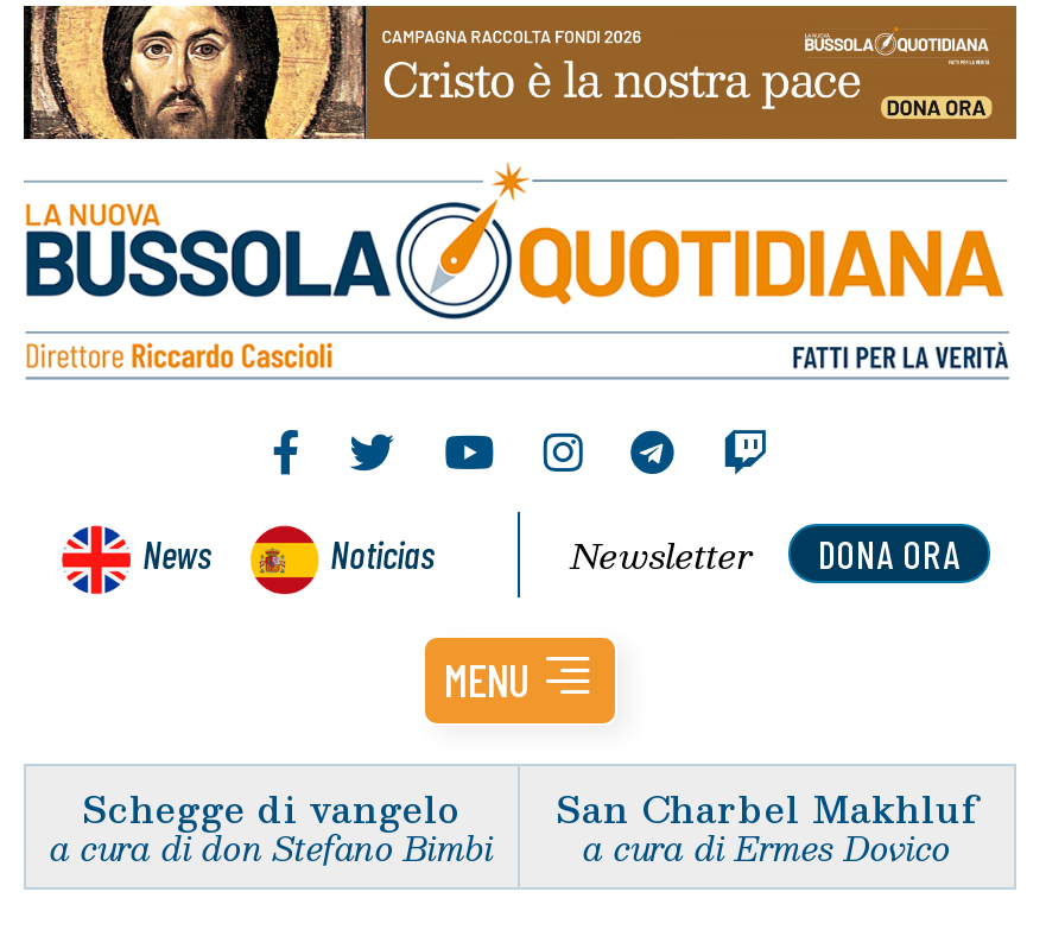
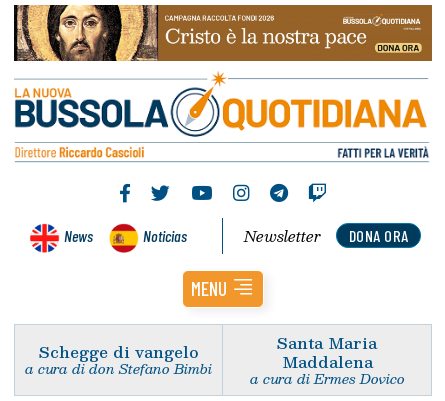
- San Charbel Makhluf
+ Santa Maria
+ Maddalena
